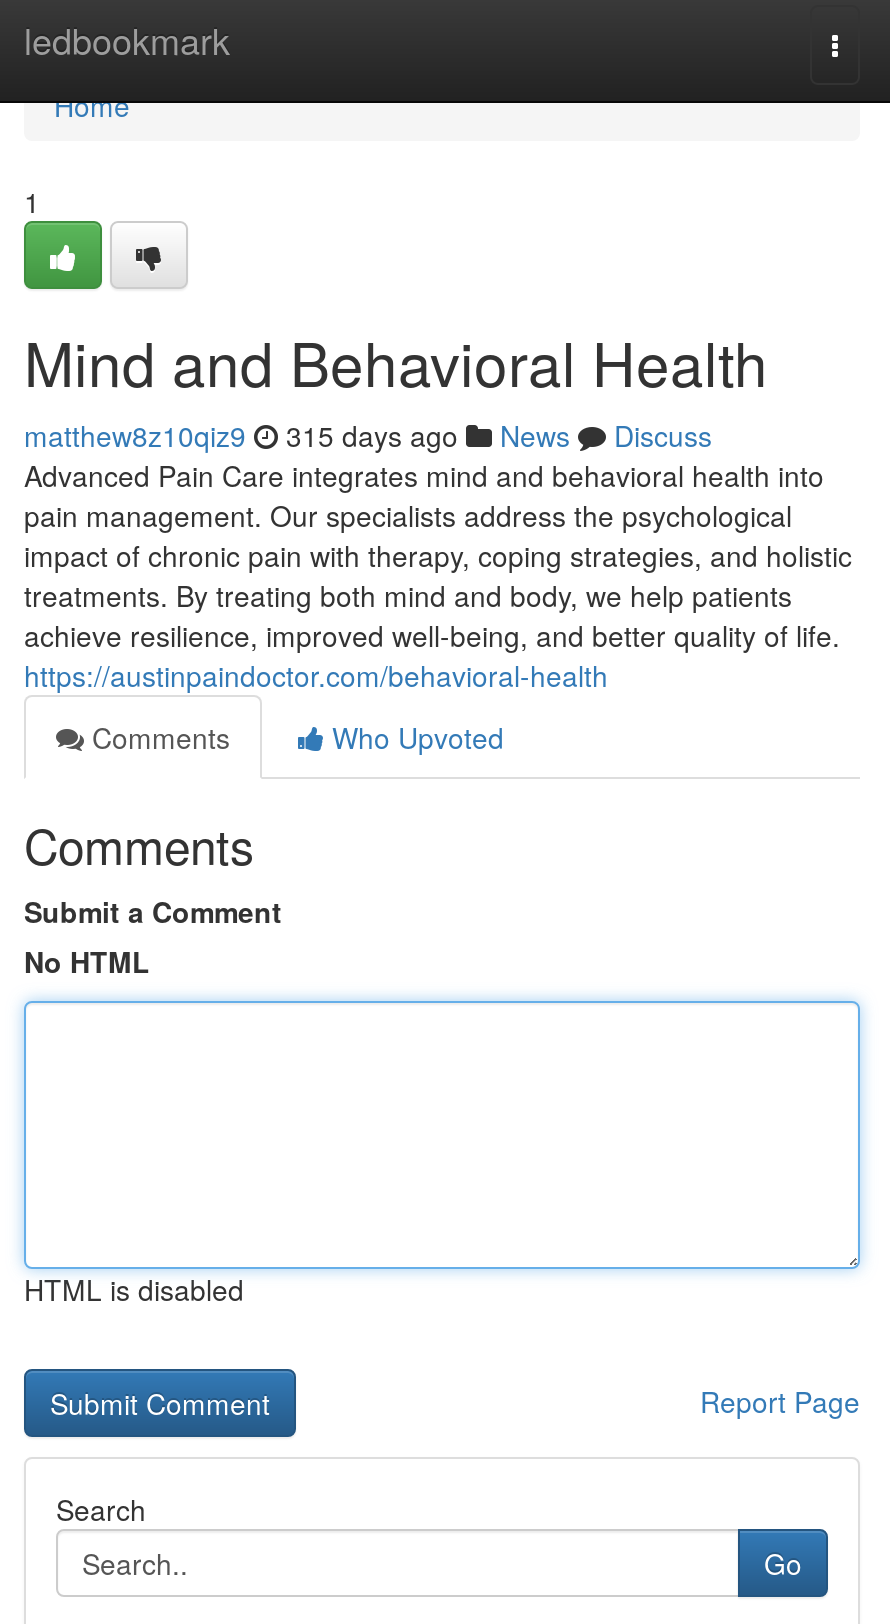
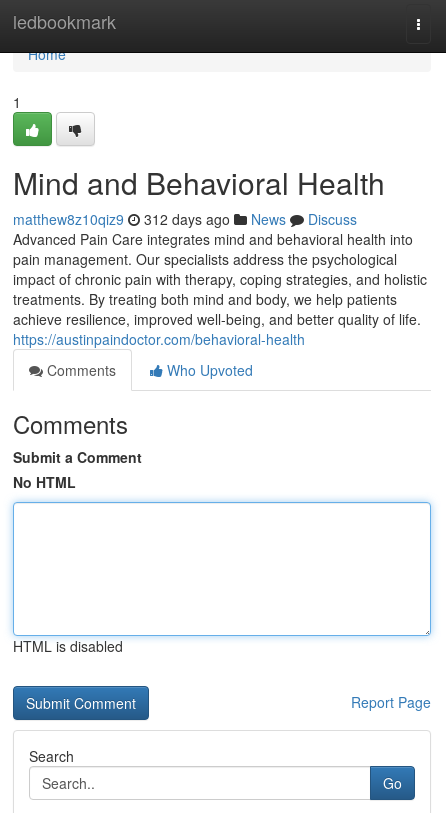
- matthew8z10qiz9 315 days ago News Discuss
+ matthew8z10qiz9 312 days ago News Discuss
